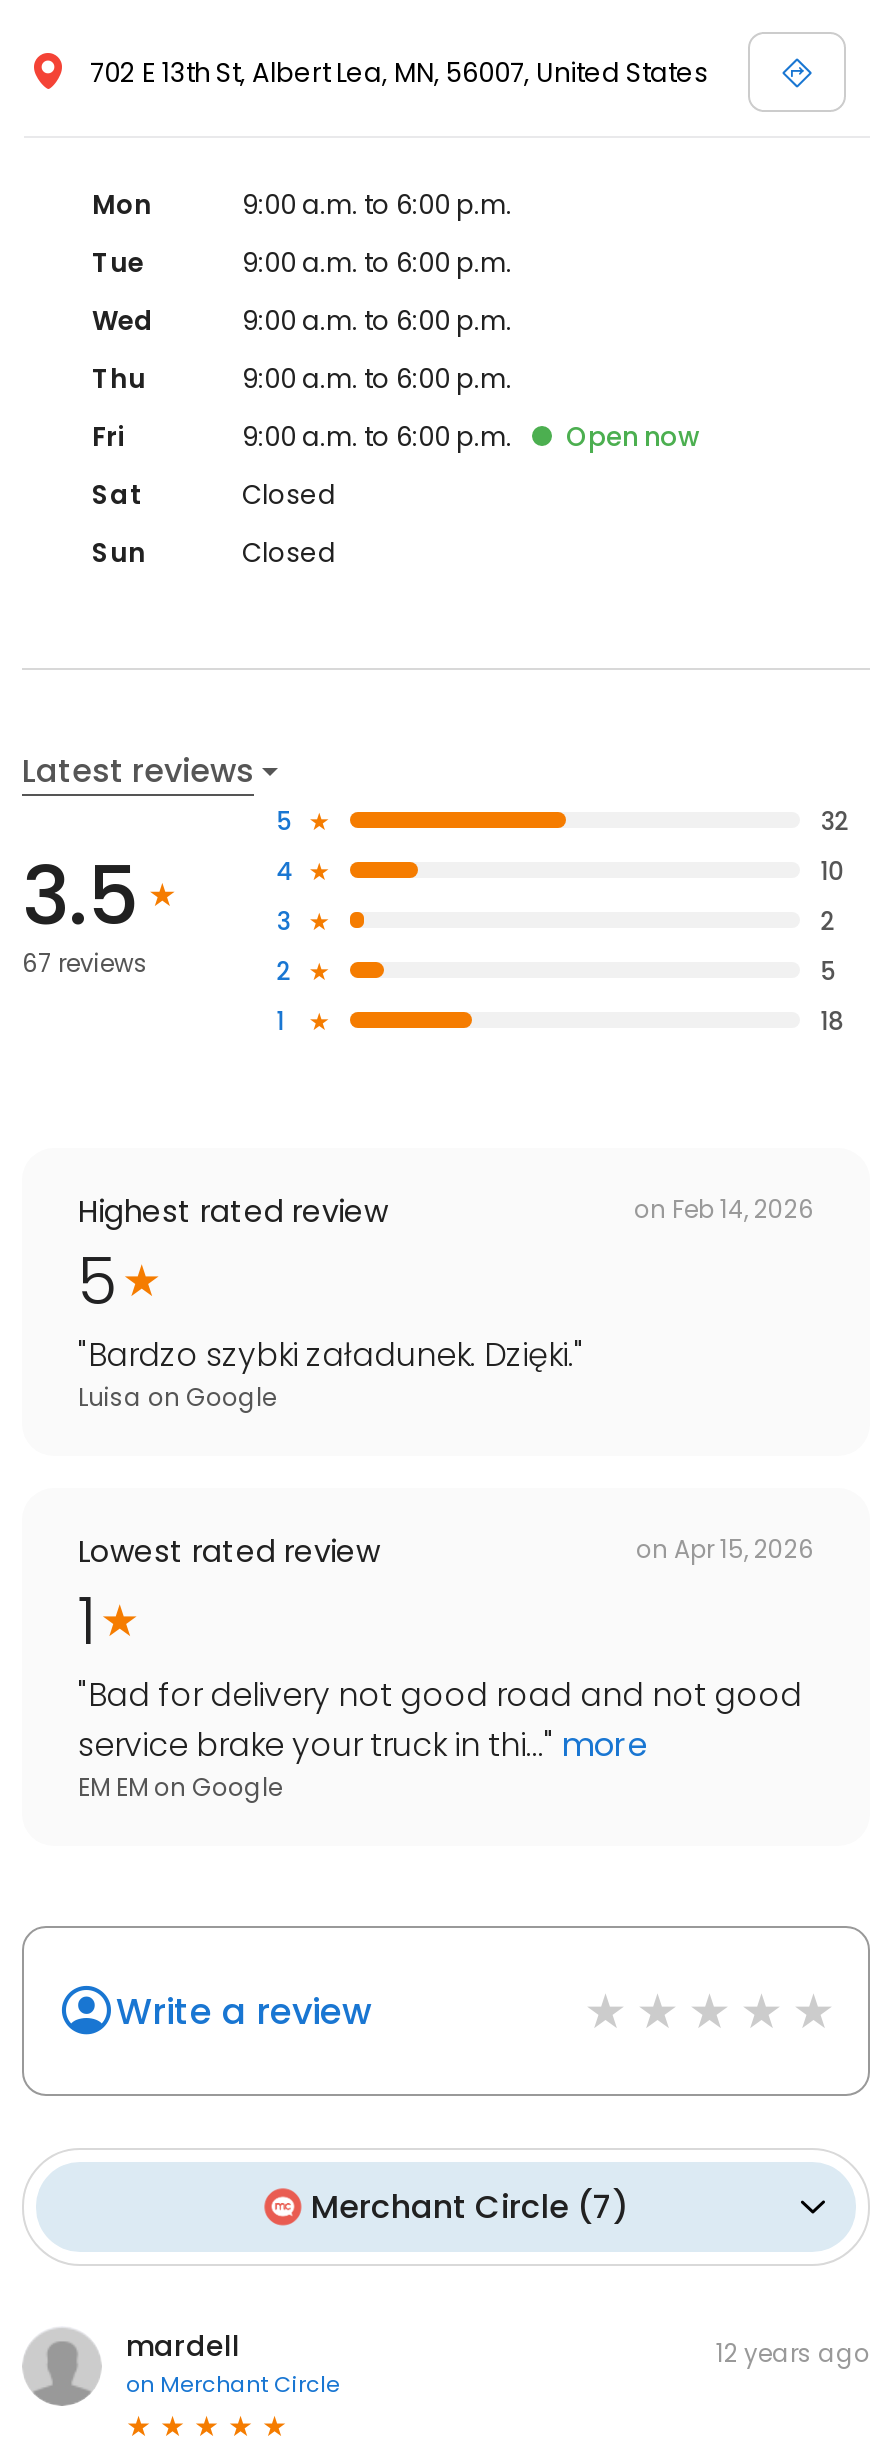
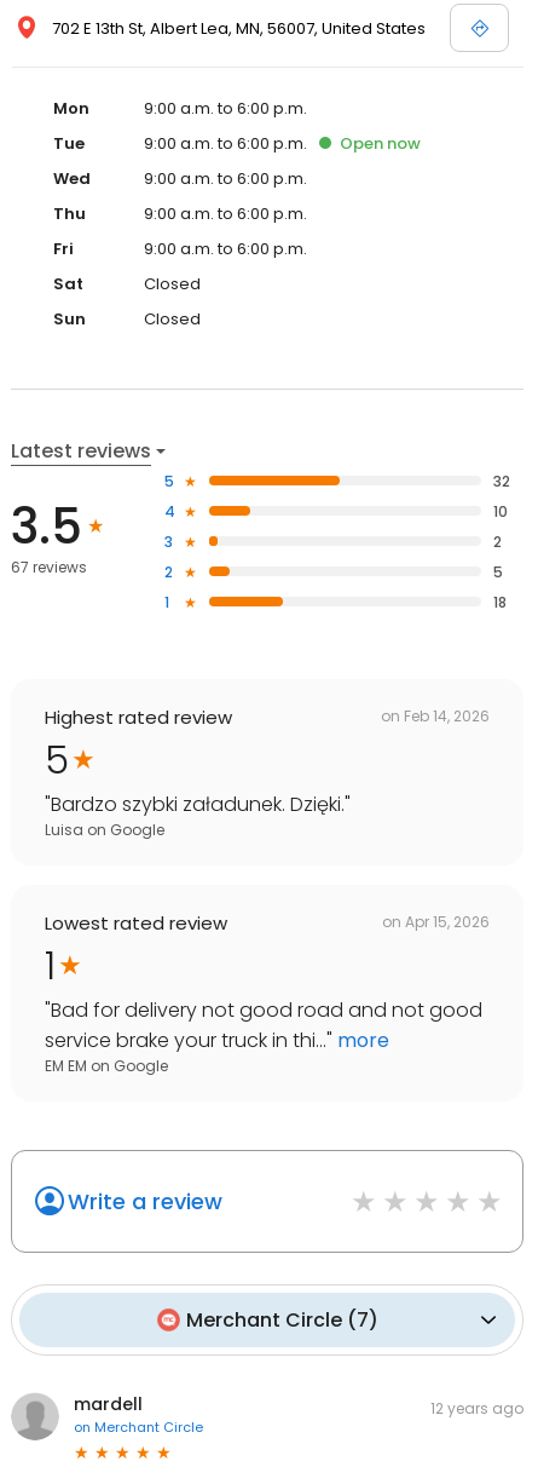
moved up: Open now
